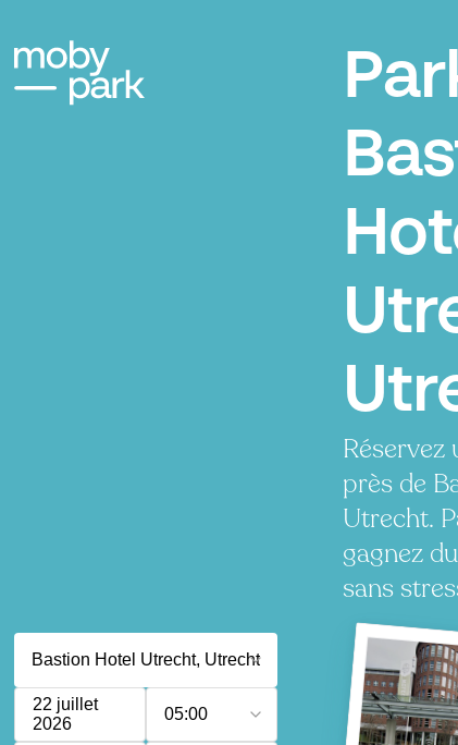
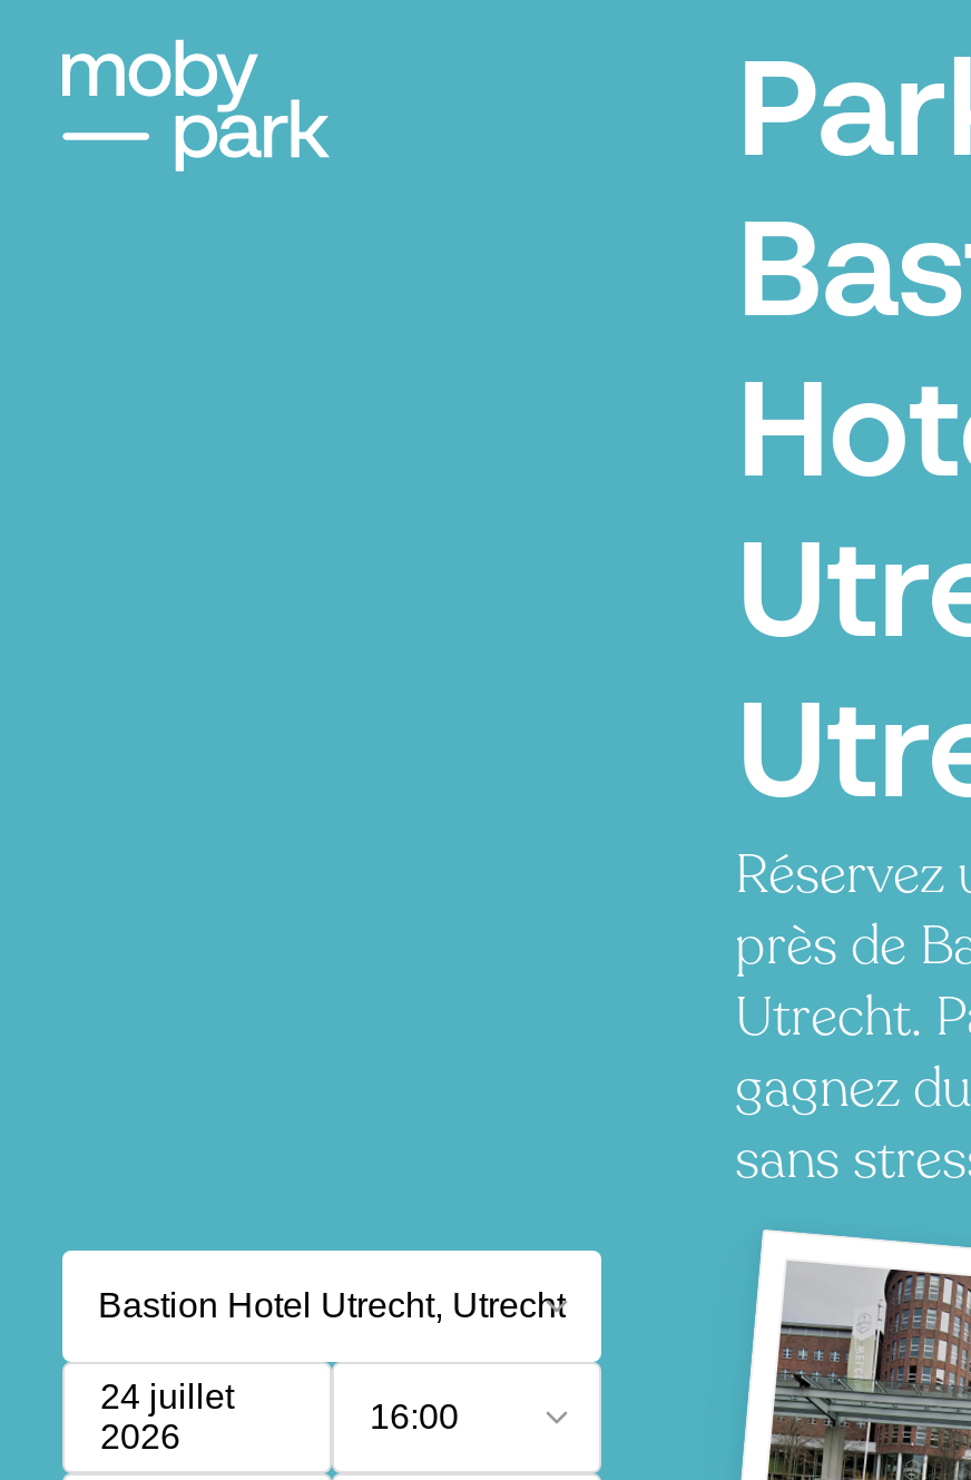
- 22 juillet
+ 24 juillet

- 05:00
+ 16:00
